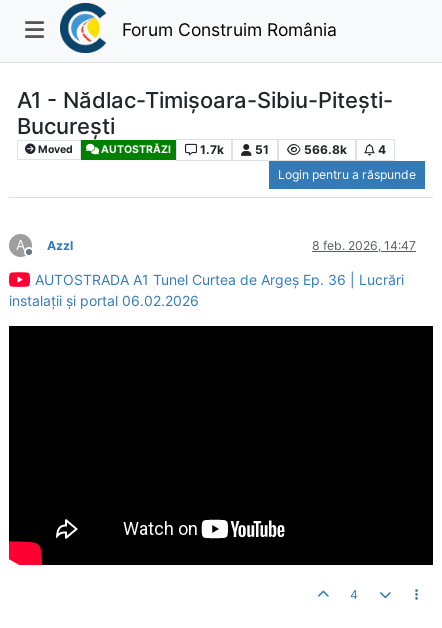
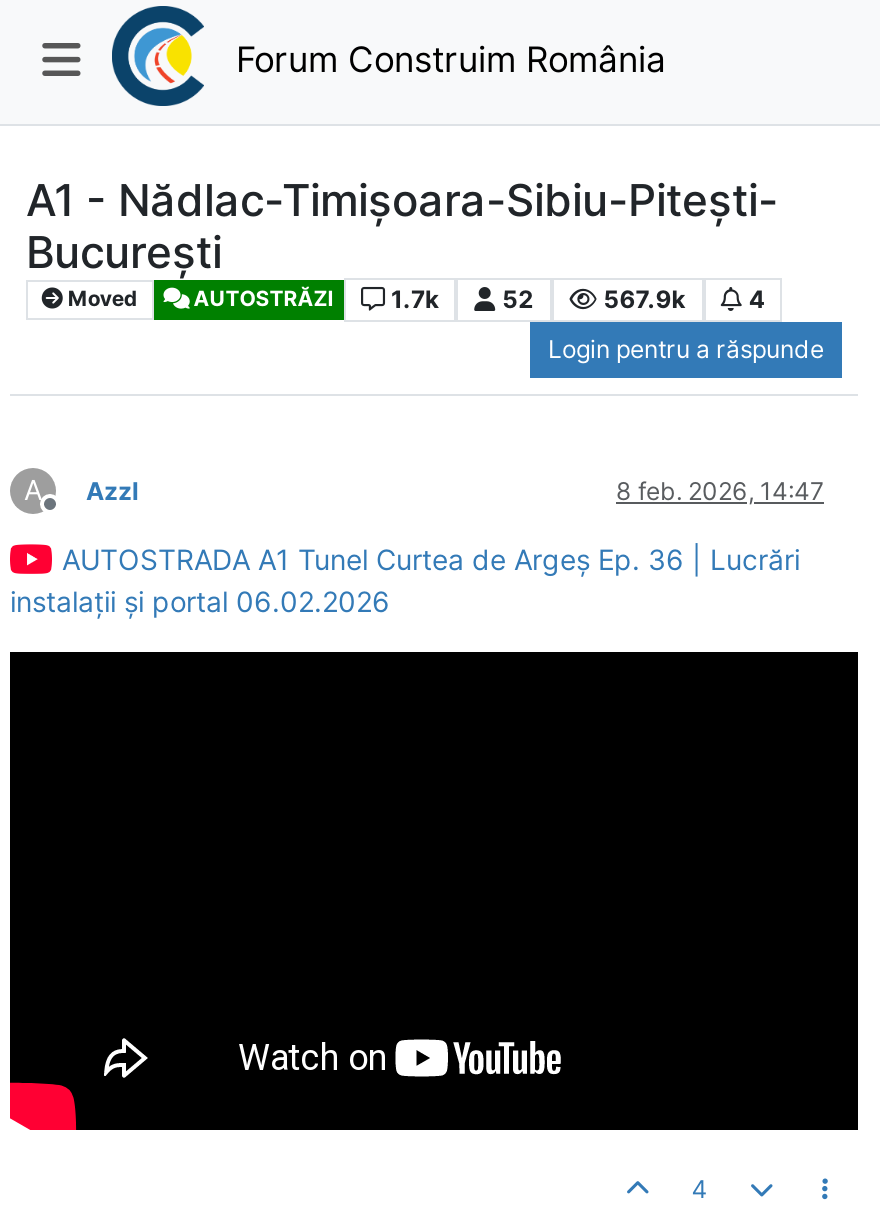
- 51
- 566.8k
+ 52
+ 567.9k
